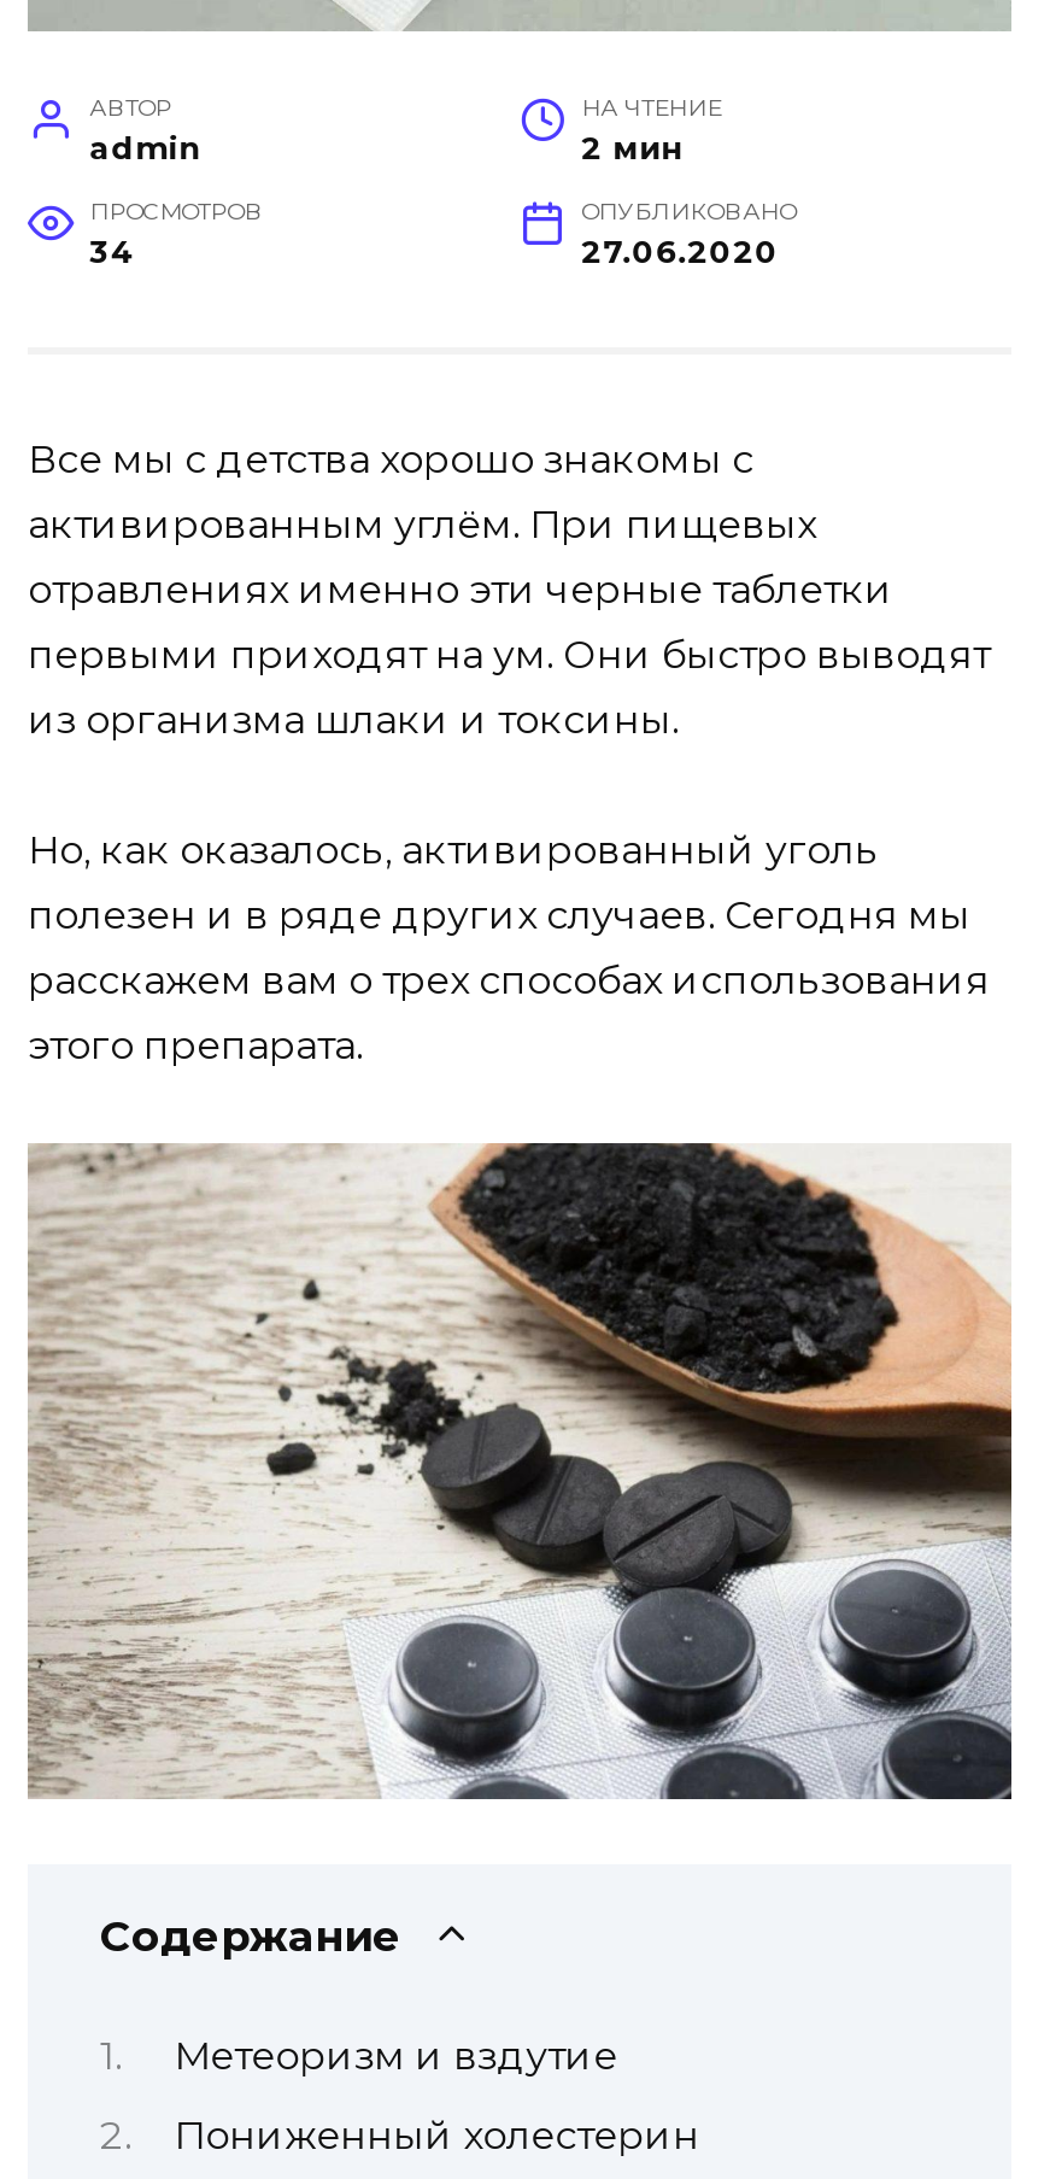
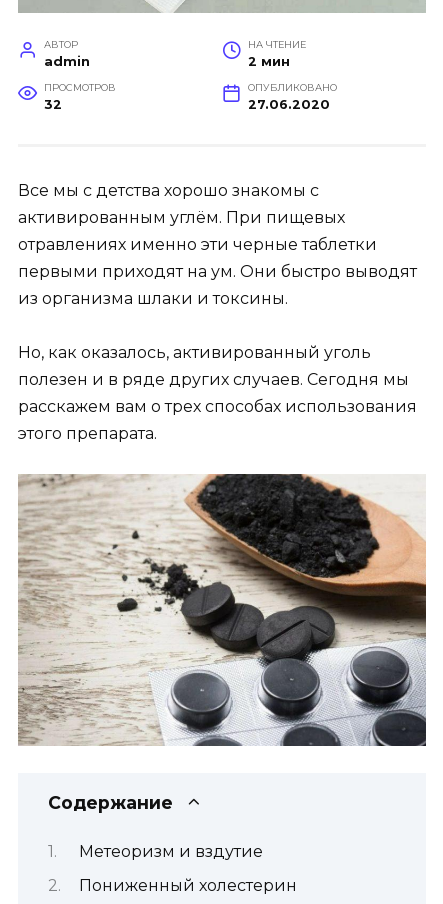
- 34
+ 32
